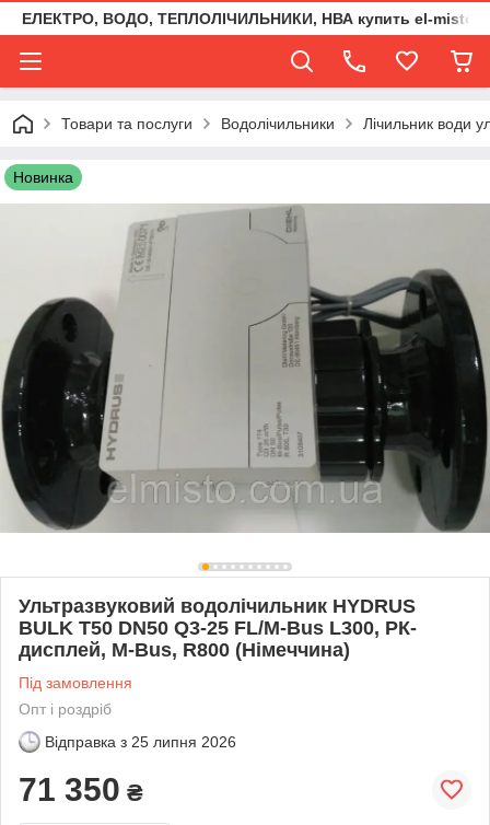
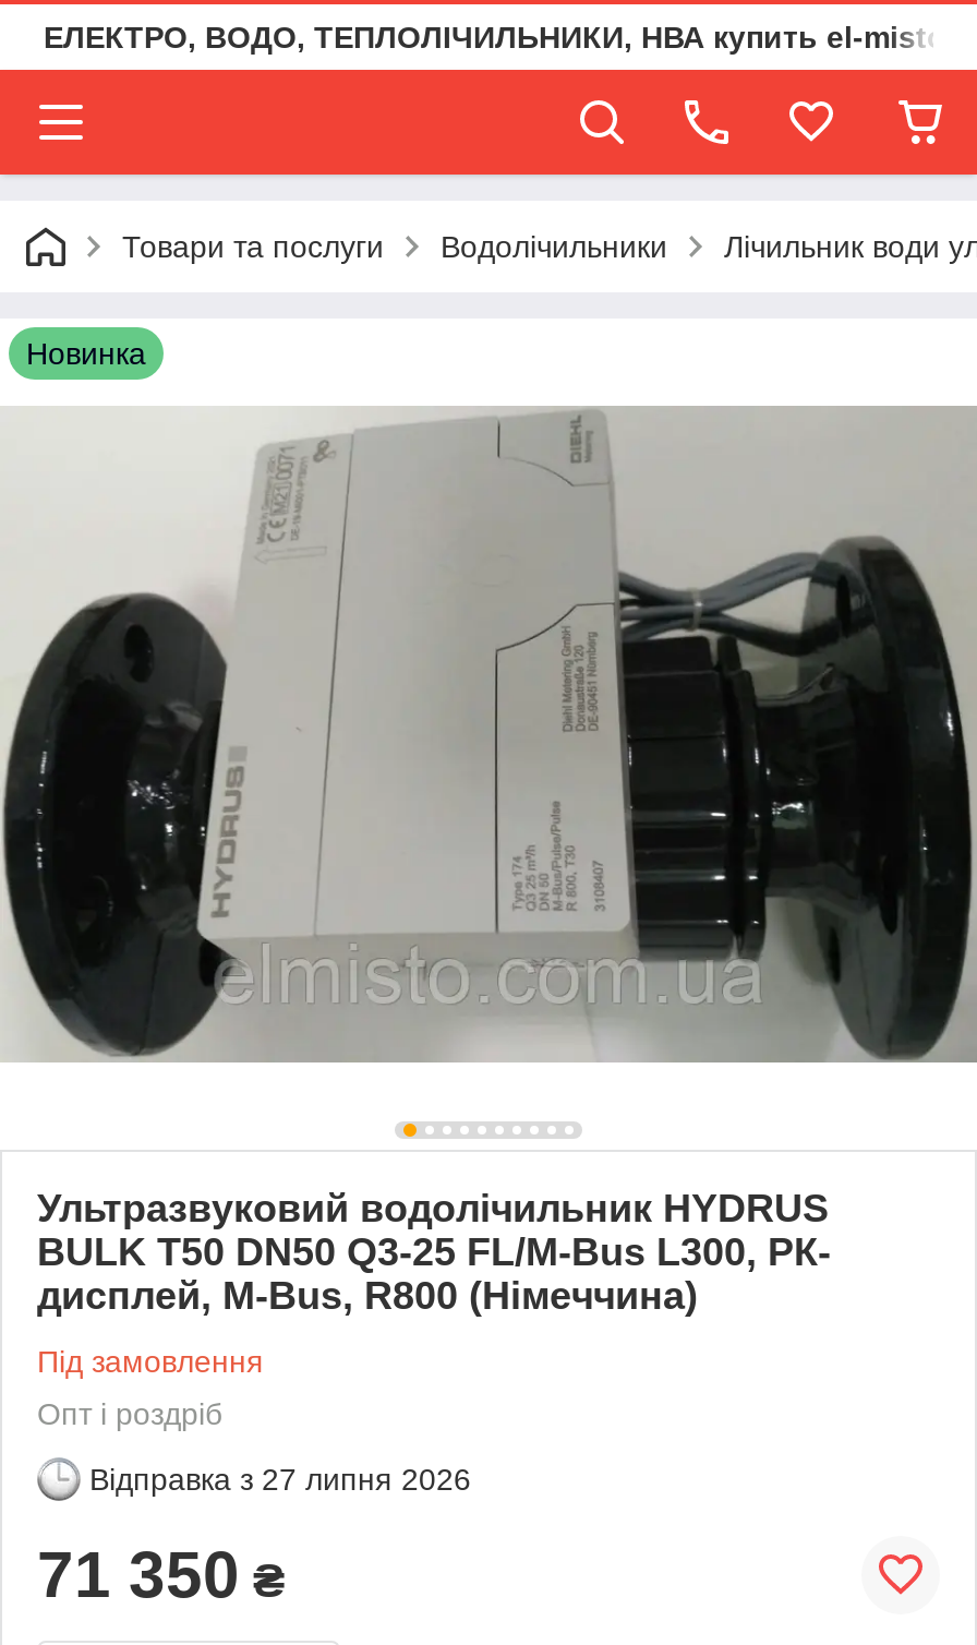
- Відправка з 25 липня 2026
+ Відправка з 27 липня 2026
